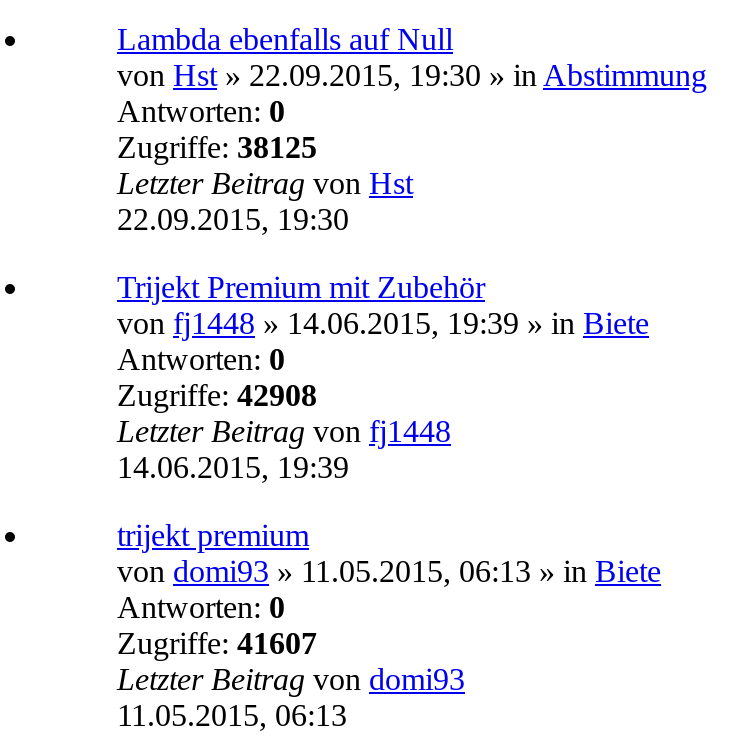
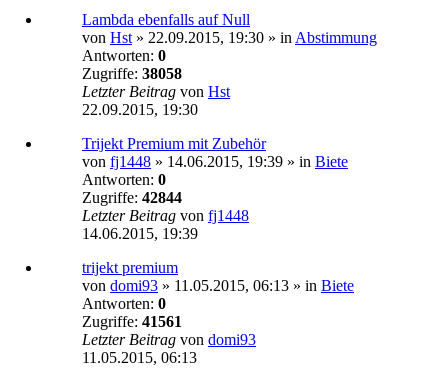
- Zugriffe: 38125
+ Zugriffe: 38058

- Zugriffe: 42908
+ Zugriffe: 42844

- Zugriffe: 41607
+ Zugriffe: 41561
